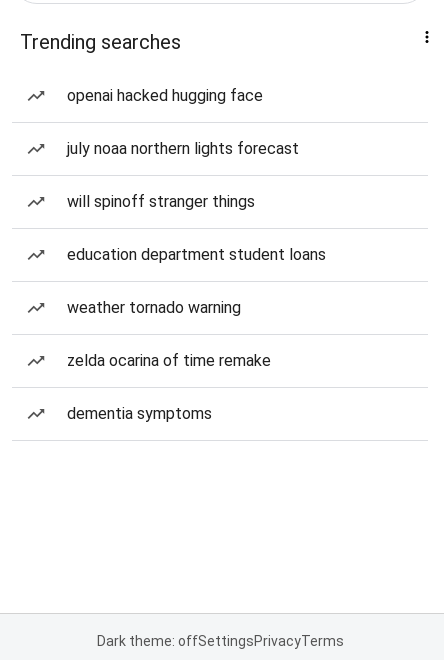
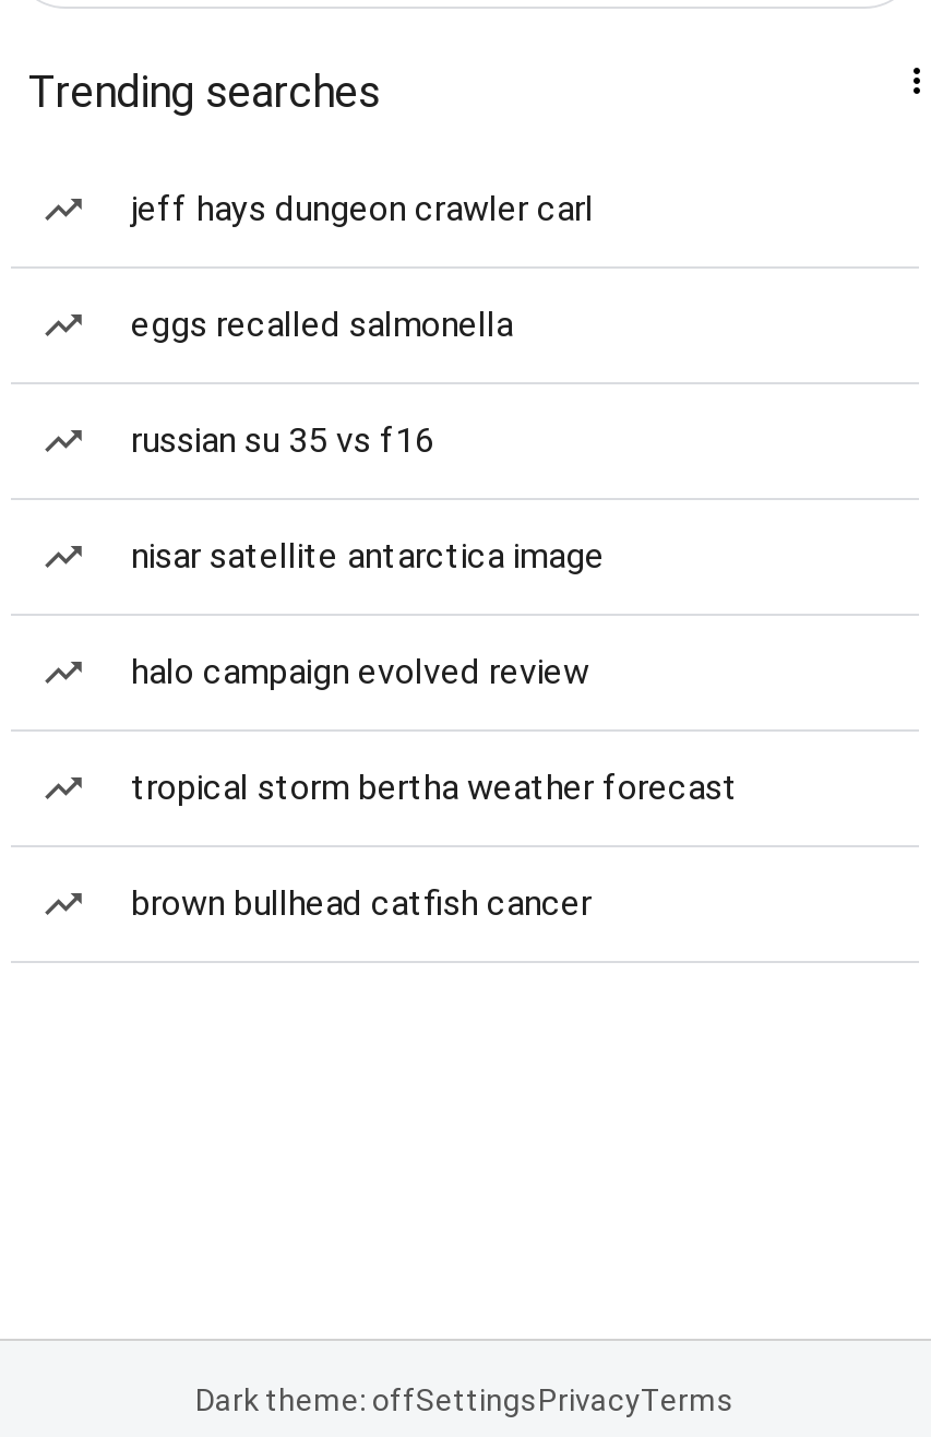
- openai hacked hugging face
+ jeff hays dungeon crawler carl

- july noaa northern lights forecast
+ eggs recalled salmonella

- will spinoff stranger things
+ russian su 35 vs f16

- education department student loans
+ nisar satellite antarctica image

- weather tornado warning
+ halo campaign evolved review

- zelda ocarina of time remake
+ tropical storm bertha weather forecast

- dementia symptoms
+ brown bullhead catfish cancer
